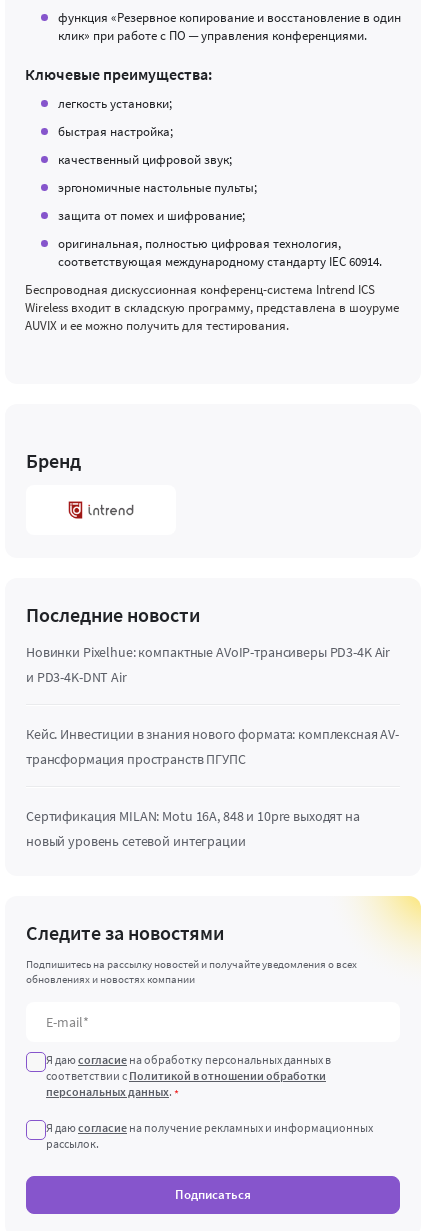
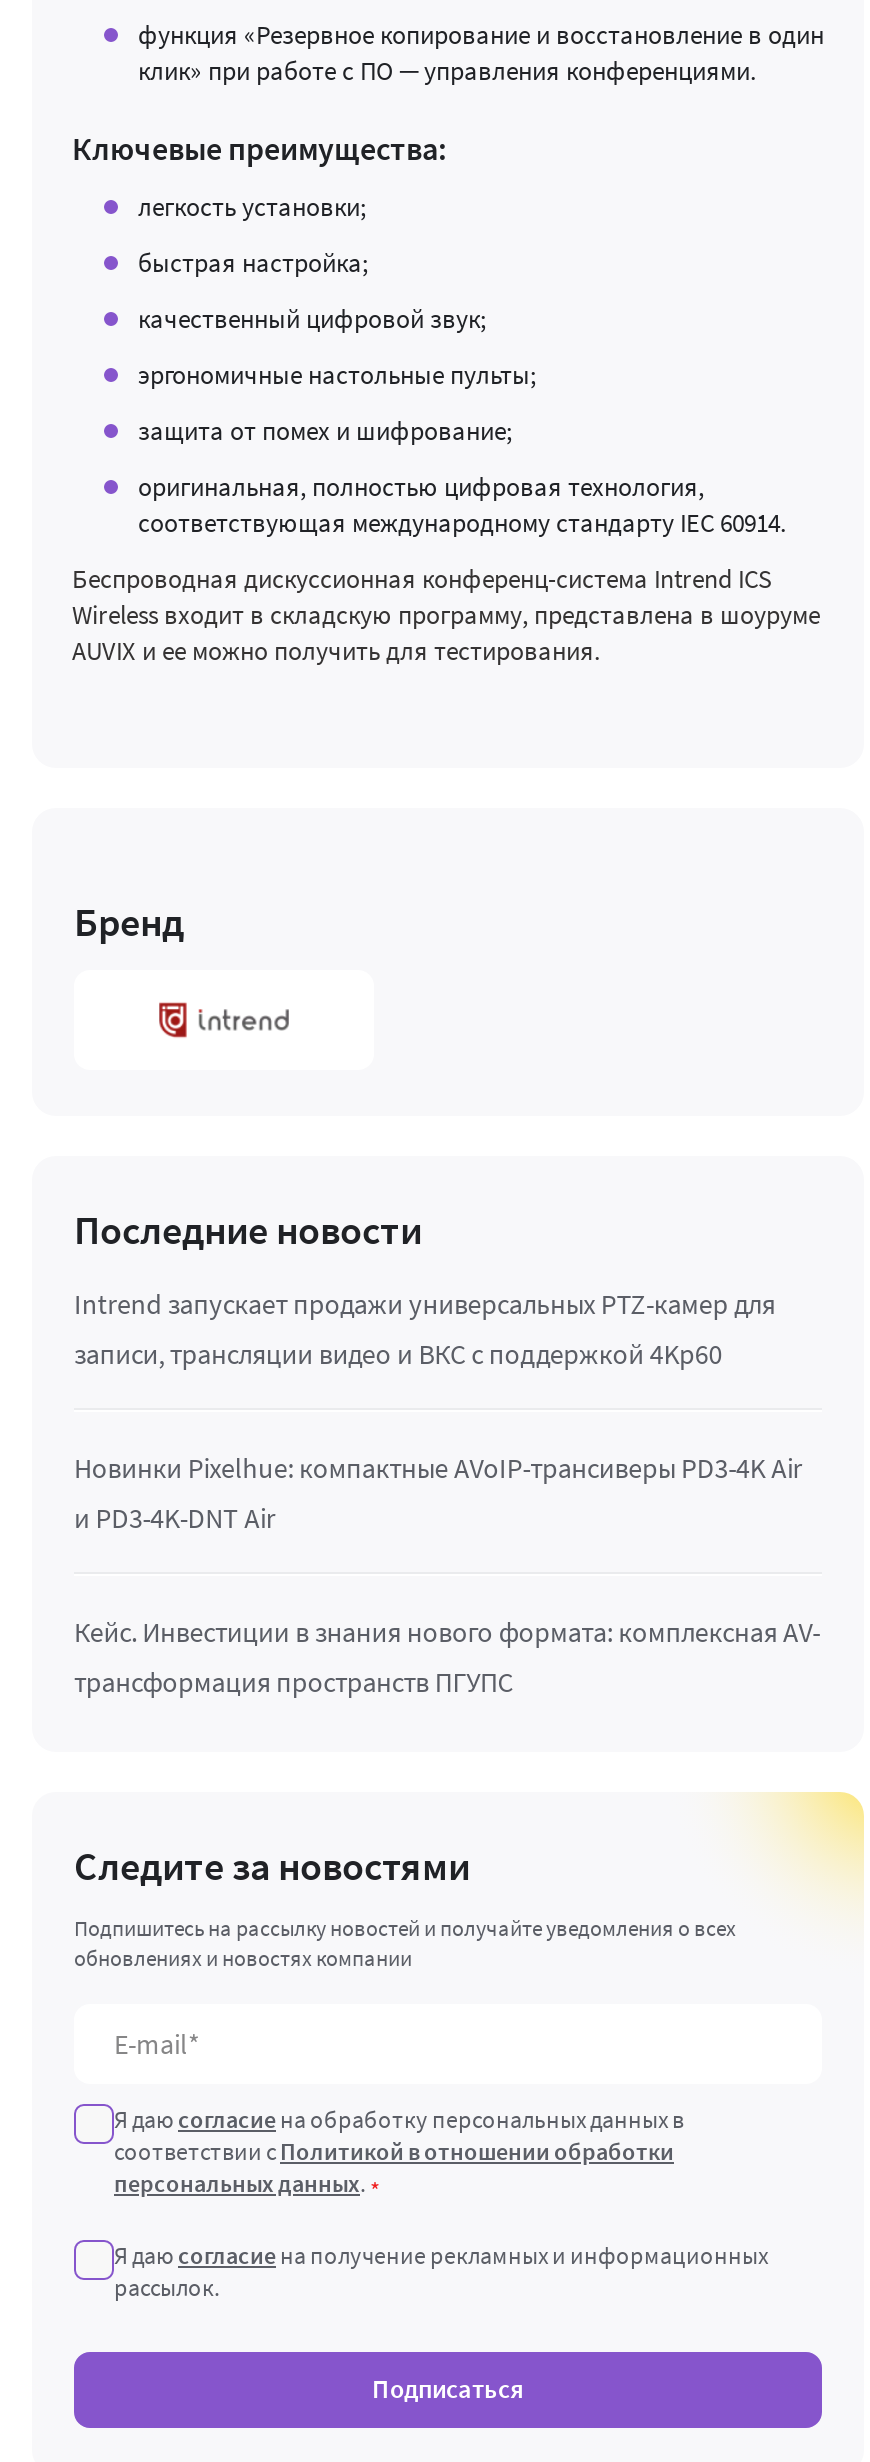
+ Intrend запускает продажи универсальных PTZ-камер для
+ записи, трансляции видео и ВКС с поддержкой 4Kp60

moved down: Новинки Pixelhue: компактные AVoIP-трансиверы PD3-4K Air | и PD3-4K-DNT Air | Кейс. Инвестиции в знания нового формата: комплексная AV- | трансформация пространств ПГУПС

- Сертификация MILAN: Motu 16A, 848 и 10pre выходят на
- новый уровень сетевой интеграции
